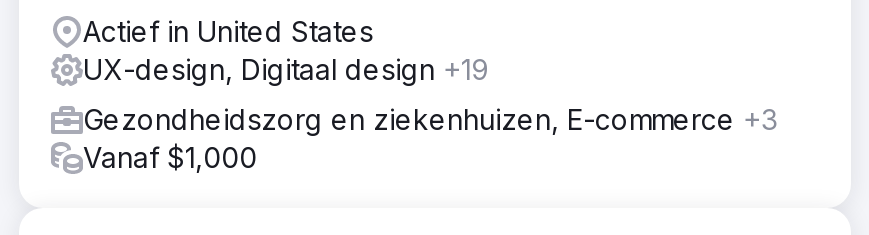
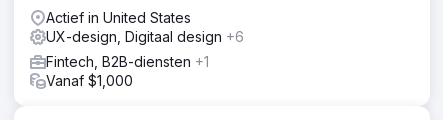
- UX-design, Digitaal design +19
+ UX-design, Digitaal design +6

- Gezondheidszorg en ziekenhuizen, E-commerce +3
+ Fintech, B2B-diensten +1
